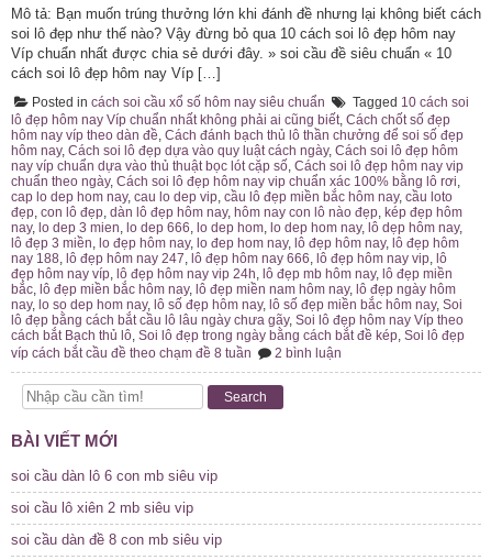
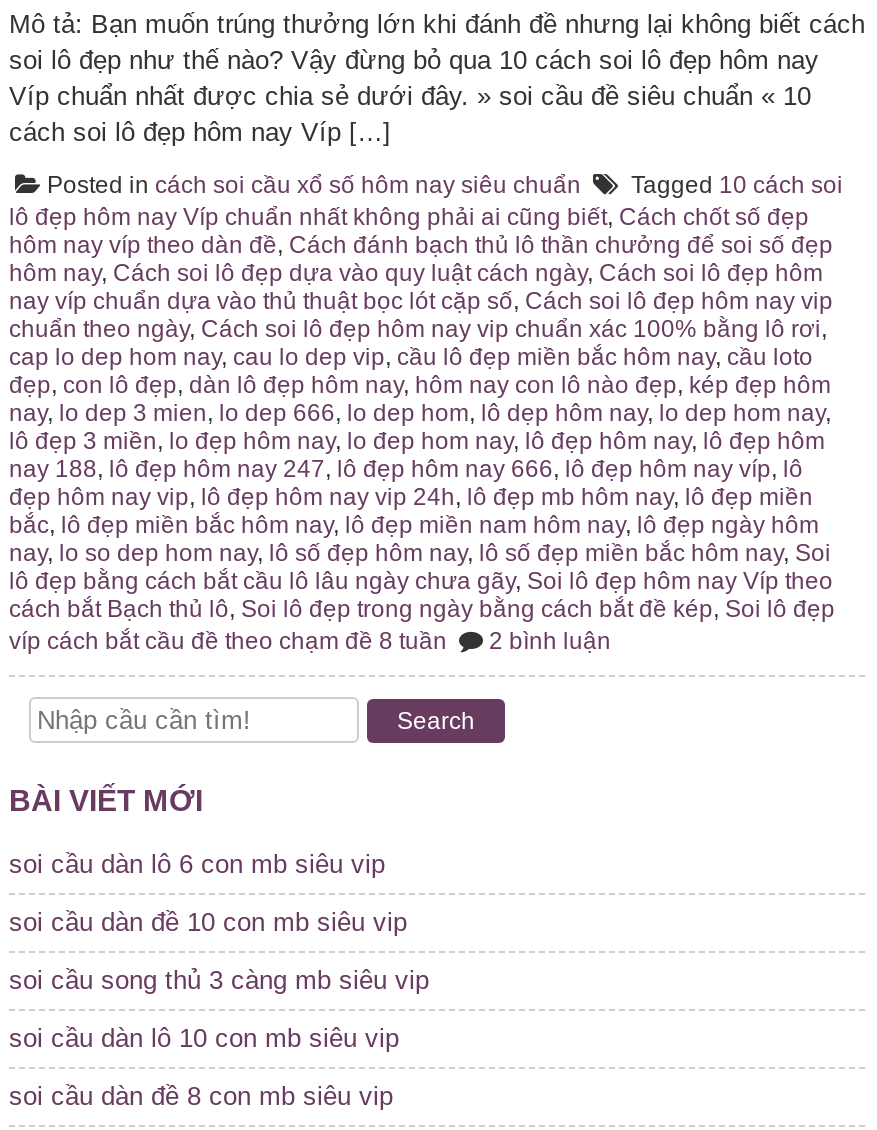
- nay, lo dep 3 mien, lo dep 666, lo dep hom, lo dep hom nay, lô dẹp hôm nay,
+ nay, lo dep 3 mien, lo dep 666, lo dep hom, lô dẹp hôm nay, lo dep hom nay,

- nay 188, lô đẹp hôm nay 247, lô đẹp hôm nay 666, lô đẹp hôm nay vip, lô
+ nay 188, lô đẹp hôm nay 247, lô đẹp hôm nay 666, lô đẹp hôm nay víp, lô

- đẹp hôm nay víp, lô đẹp hôm nay vip 24h, lô đẹp mb hôm nay, lô đẹp miền
+ đẹp hôm nay vip, lô đẹp hôm nay vip 24h, lô đẹp mb hôm nay, lô đẹp miền

- soi cầu lô xiên 2 mb siêu vip
+ soi cầu dàn đề 10 con mb siêu vip
+ soi cầu song thủ 3 càng mb siêu vip
+ soi cầu dàn lô 10 con mb siêu vip
